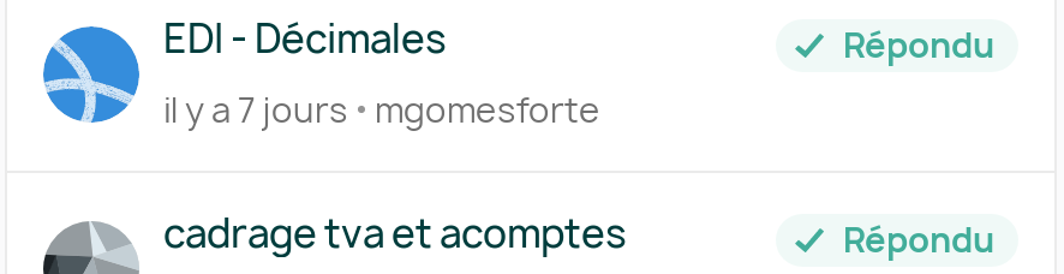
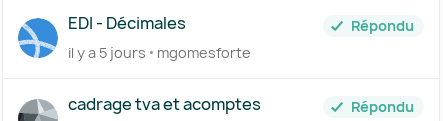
- il y a 7 jours mgomesforte
+ il y a 5 jours mgomesforte
